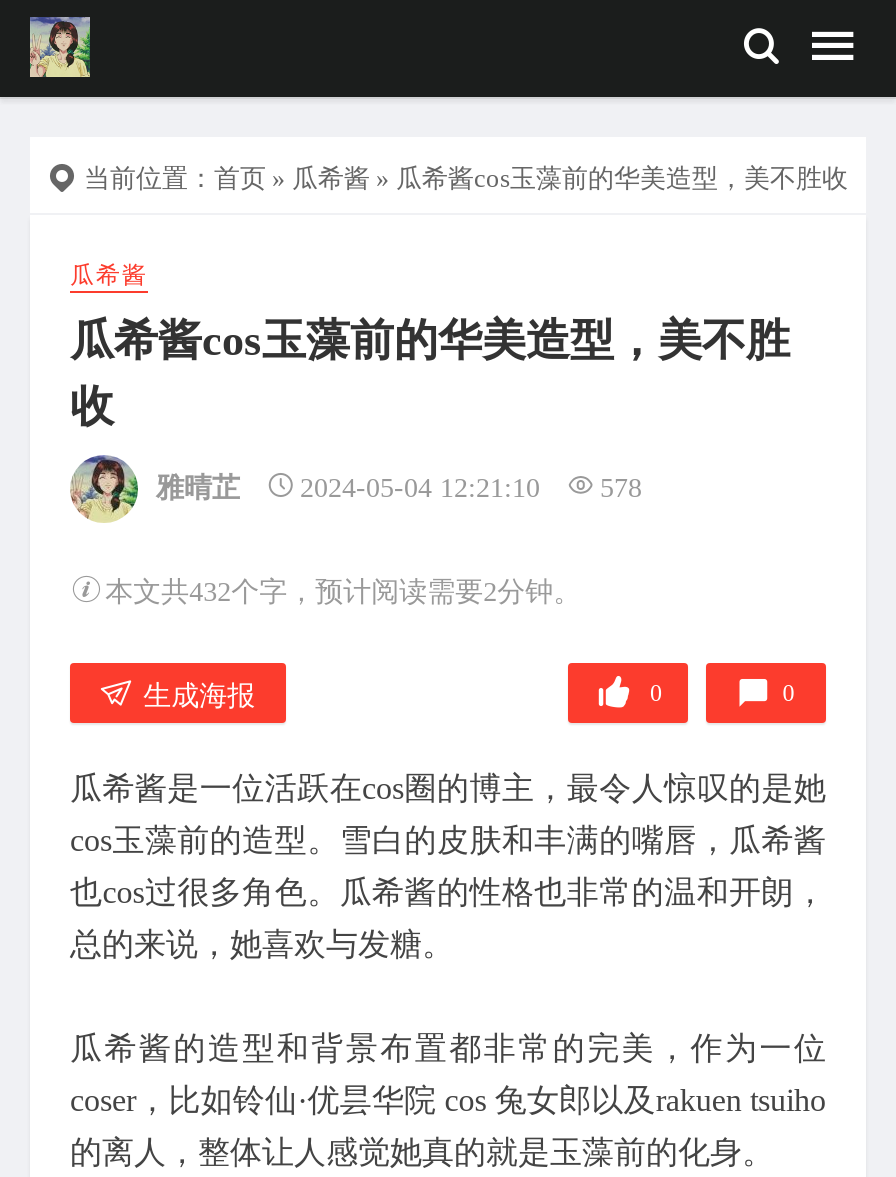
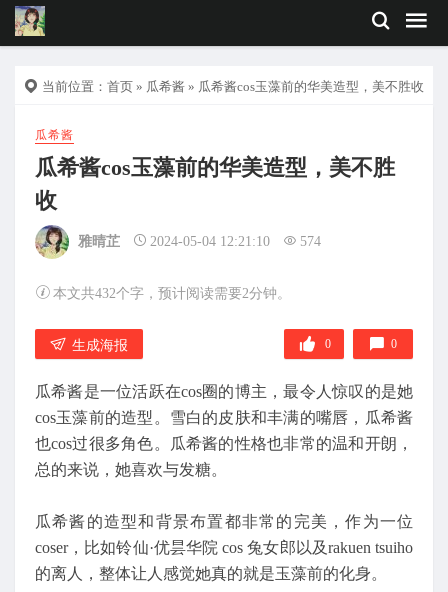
- 雅晴芷 2024-05-04 12:21:10 578
+ 雅晴芷 2024-05-04 12:21:10 574
